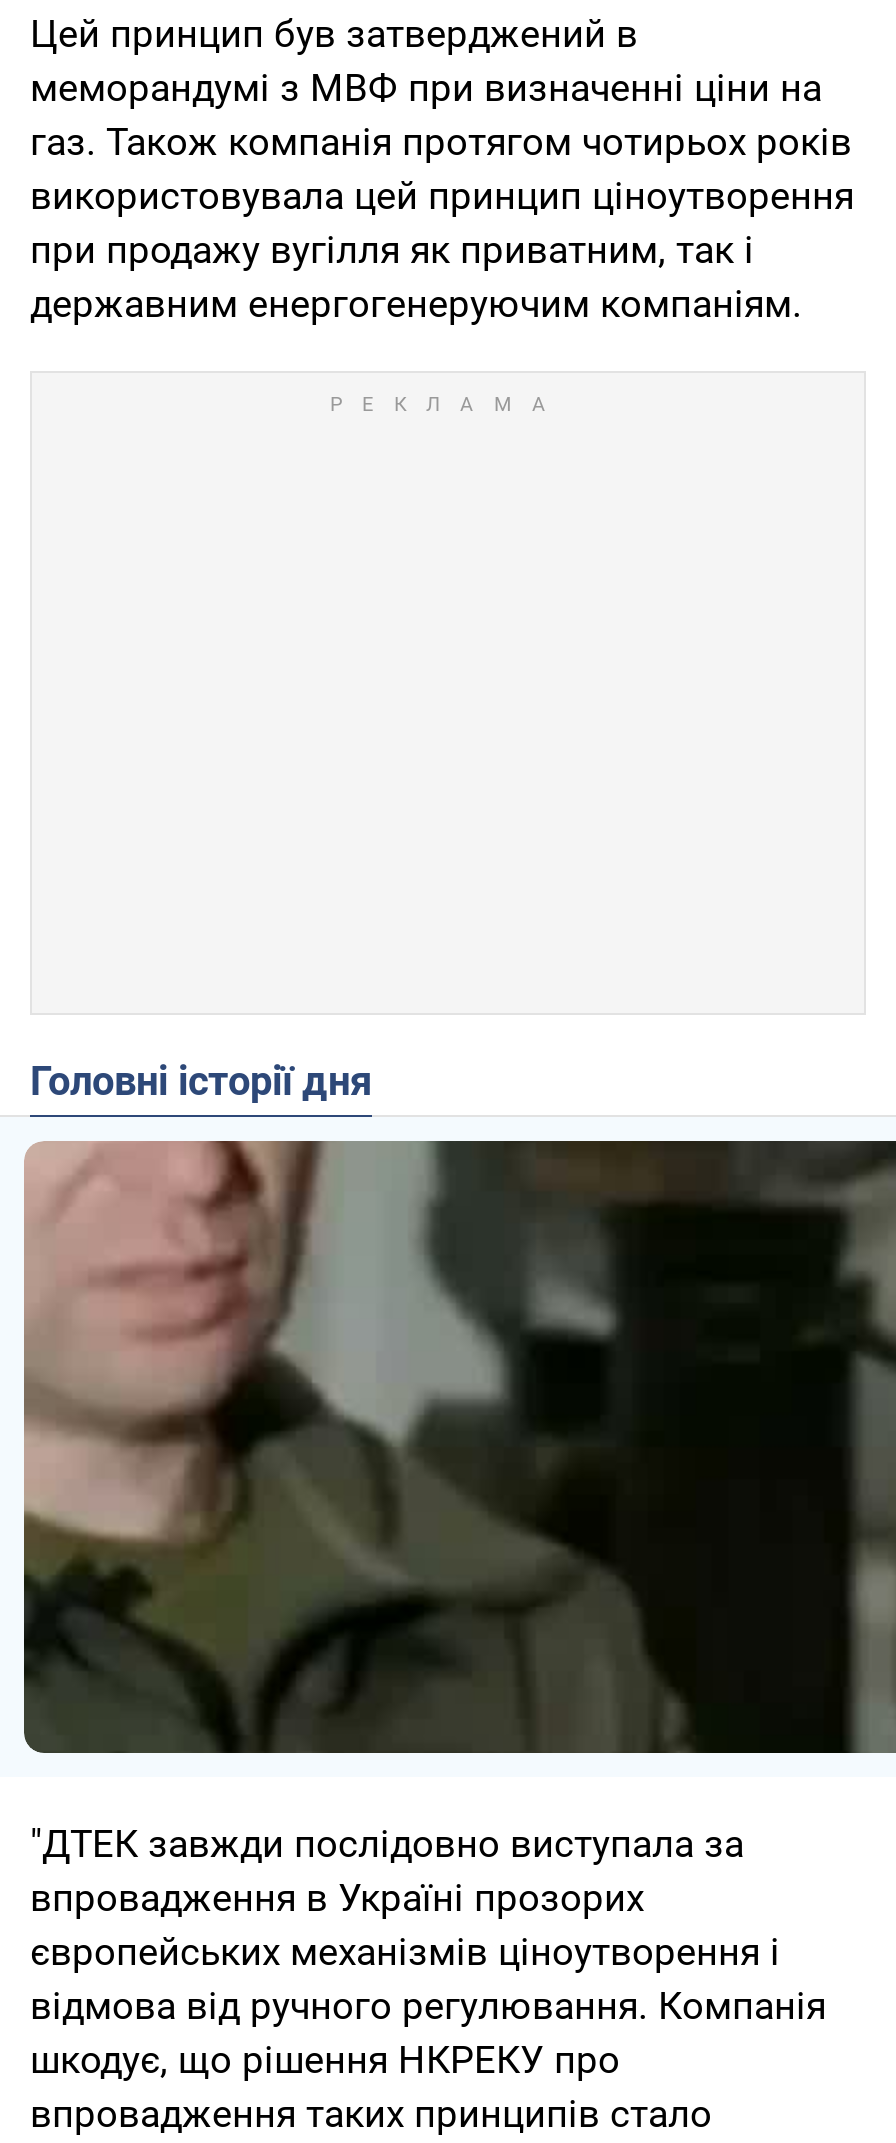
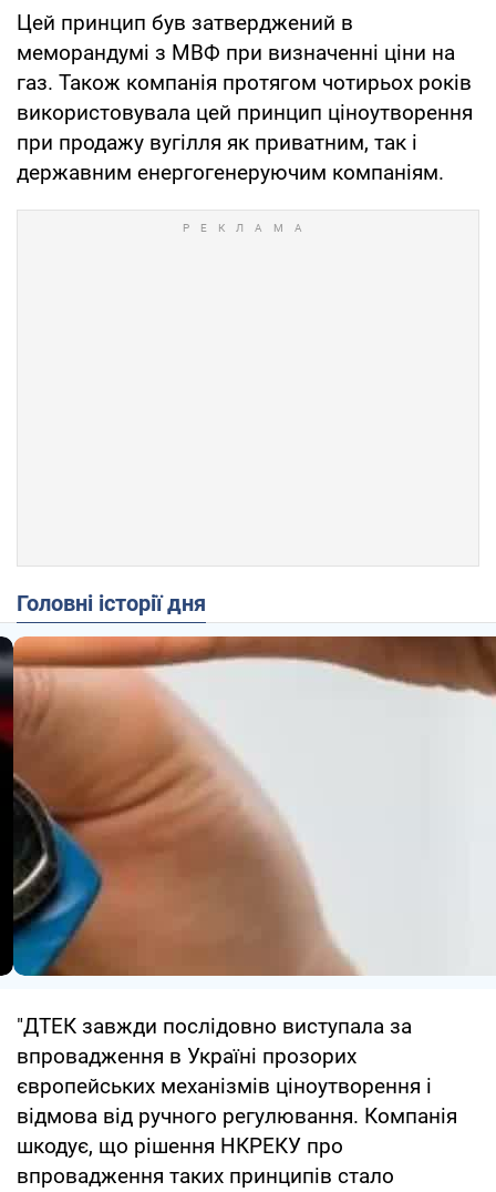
- [image]
+ [image]
